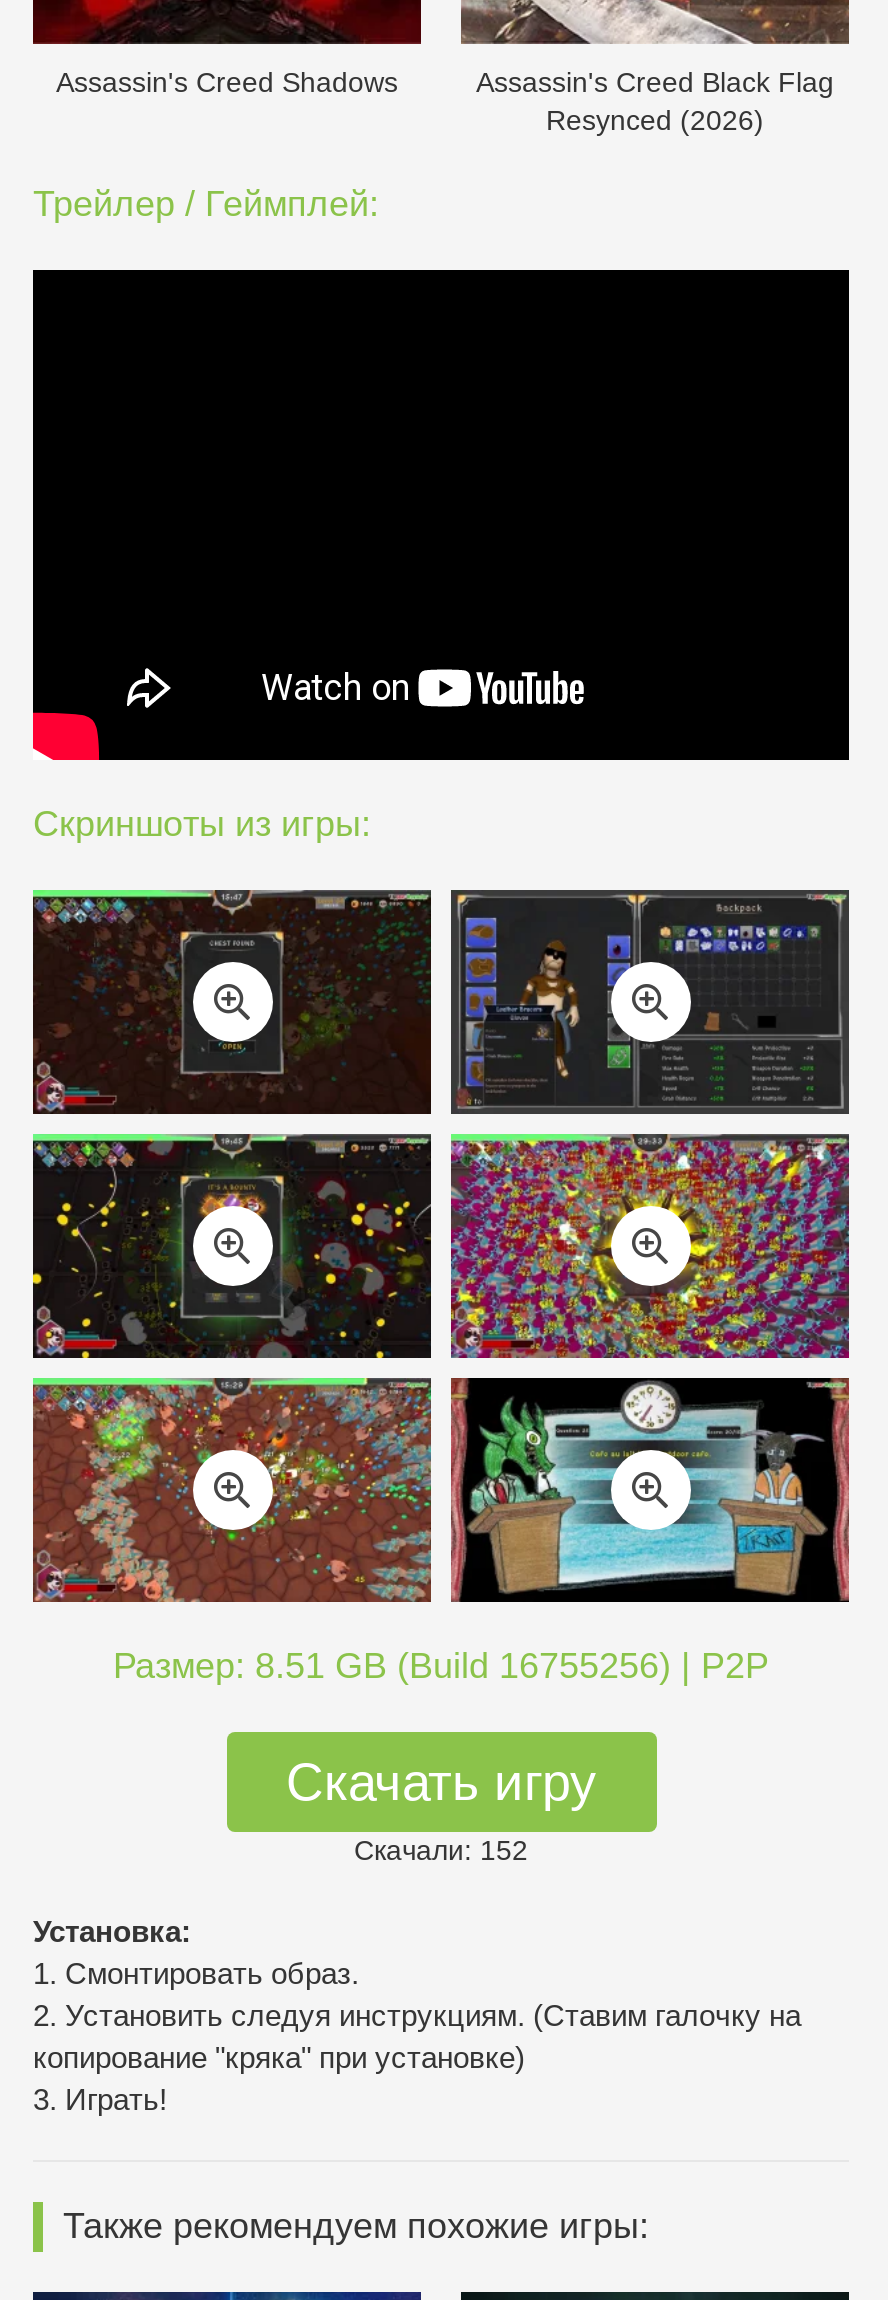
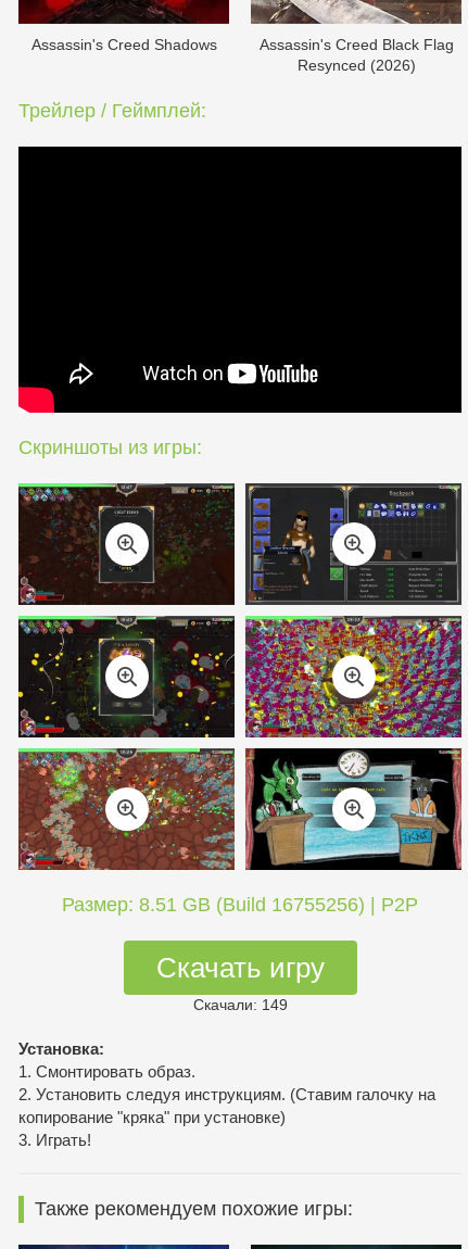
- Скачали: 152
+ Скачали: 149
